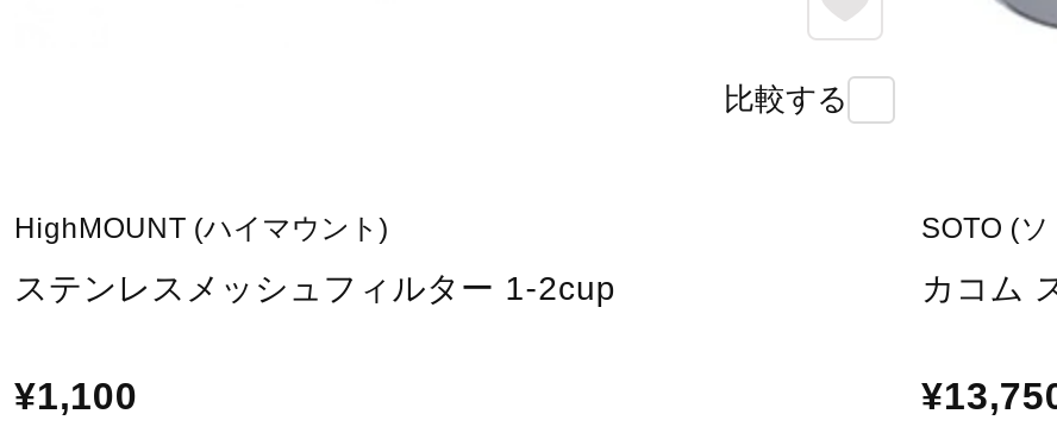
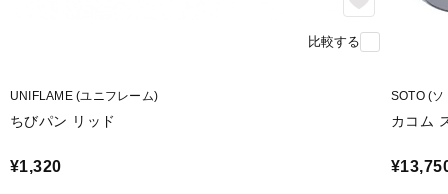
- HighMOUNT (ハイマウント)
+ UNIFLAME (ユニフレーム)

- ステンレスメッシュフィルター 1-2cup
+ ちびパン リッド

- ¥1,100
+ ¥1,320
